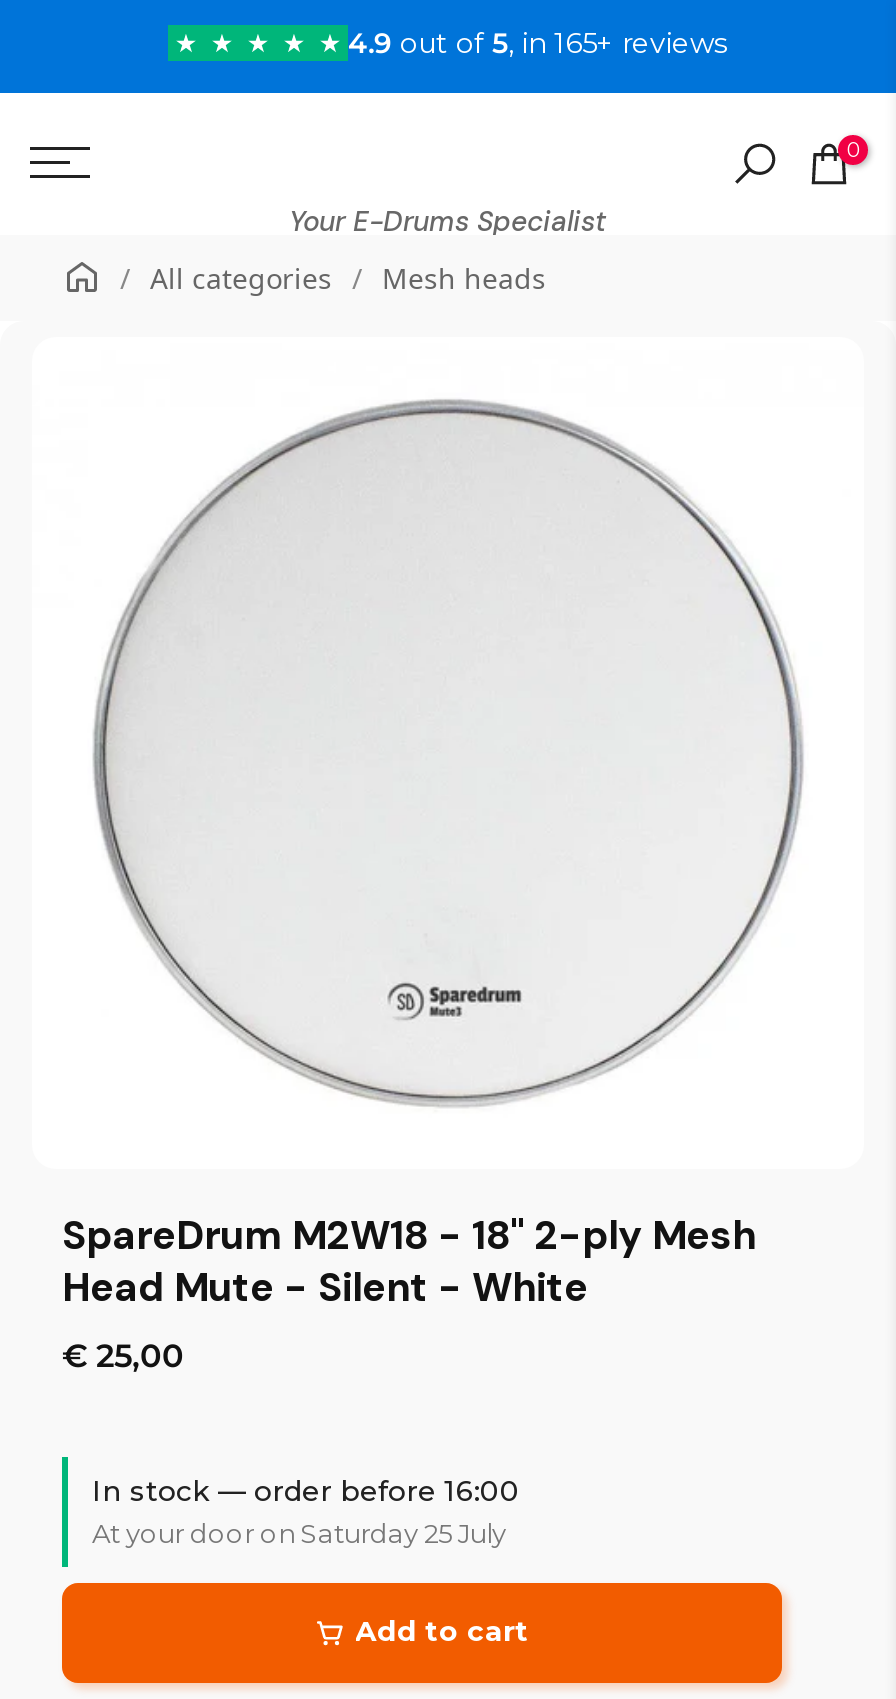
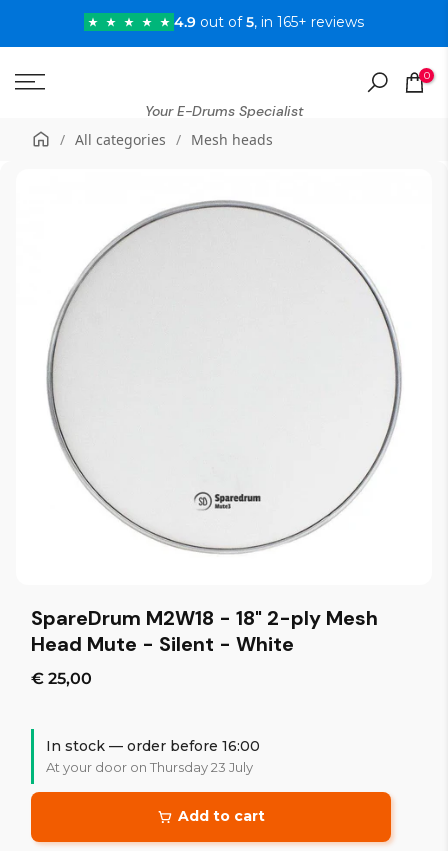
- At your door on Saturday 25 July
+ At your door on Thursday 23 July
